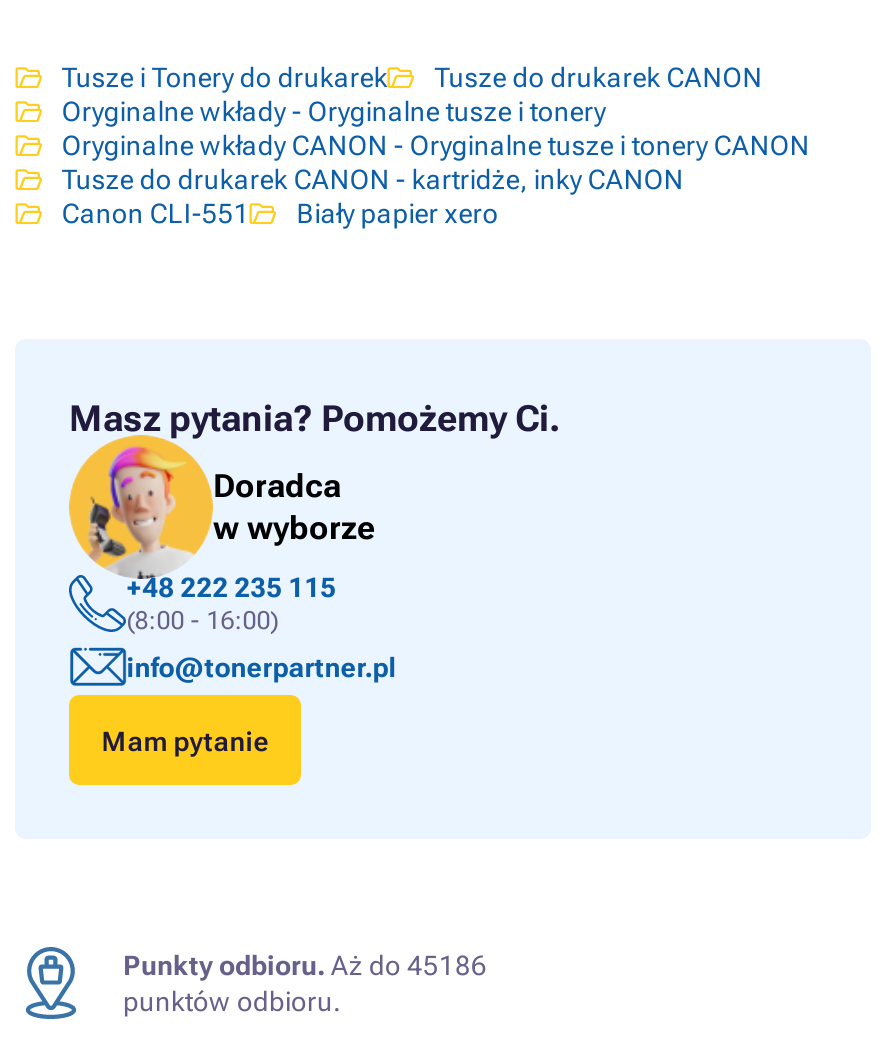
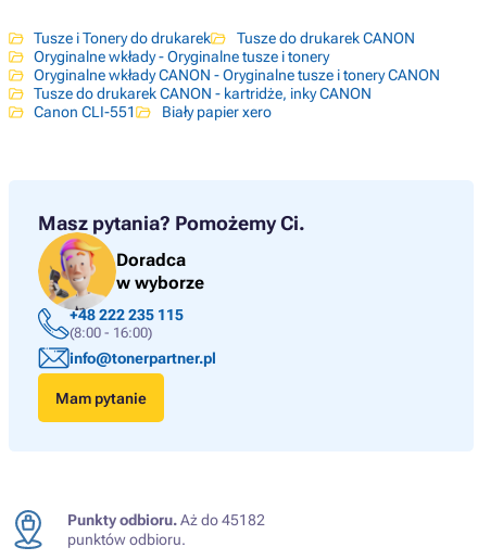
- Punkty odbioru. Aż do 45186
+ Punkty odbioru. Aż do 45182
